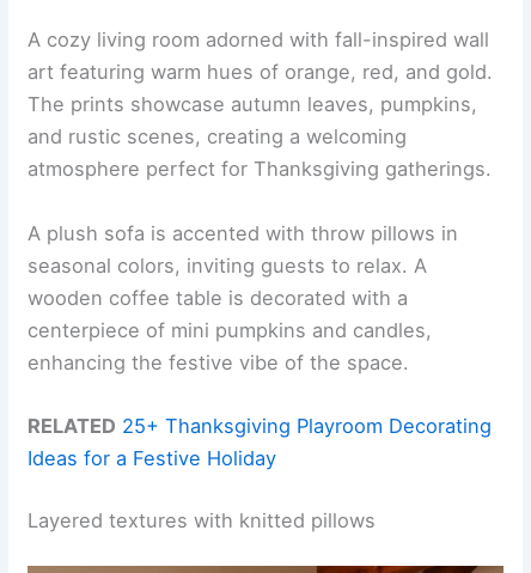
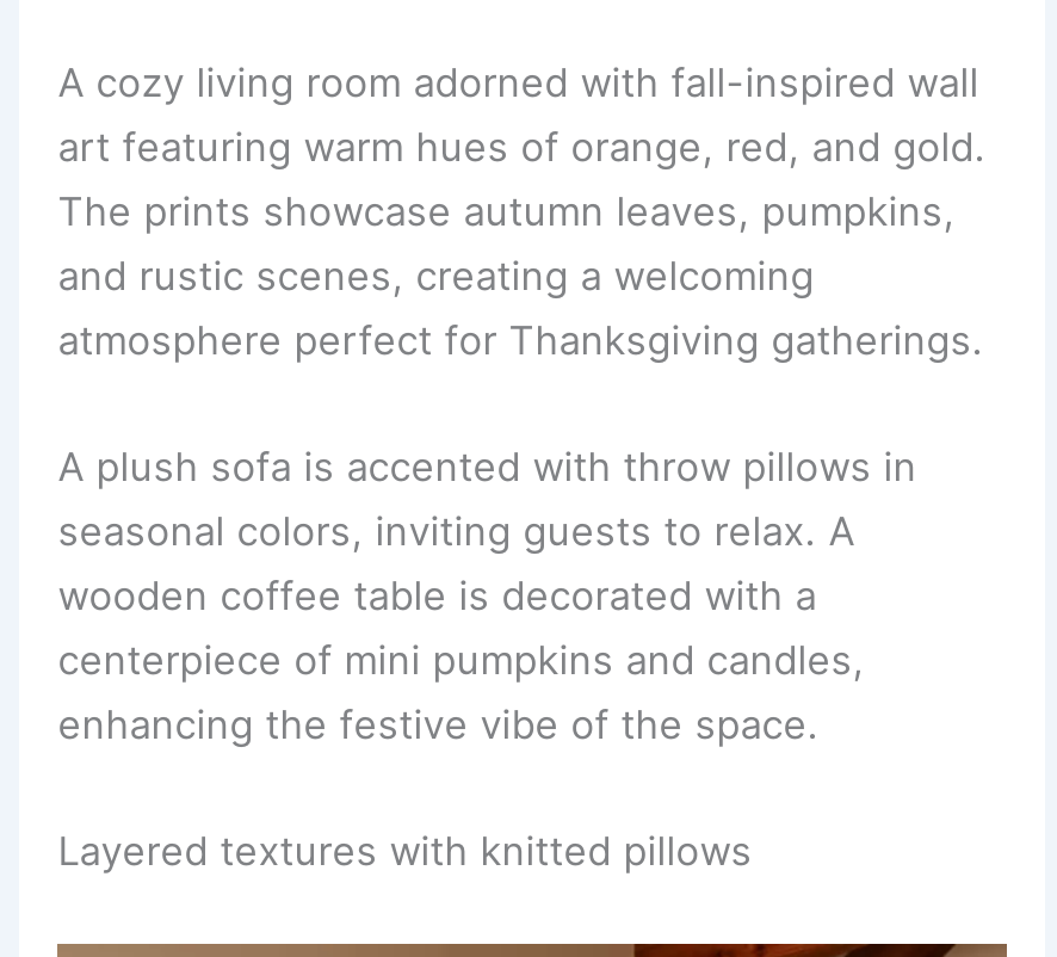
- RELATED 25+ Thanksgiving Playroom Decorating
- Ideas for a Festive Holiday
